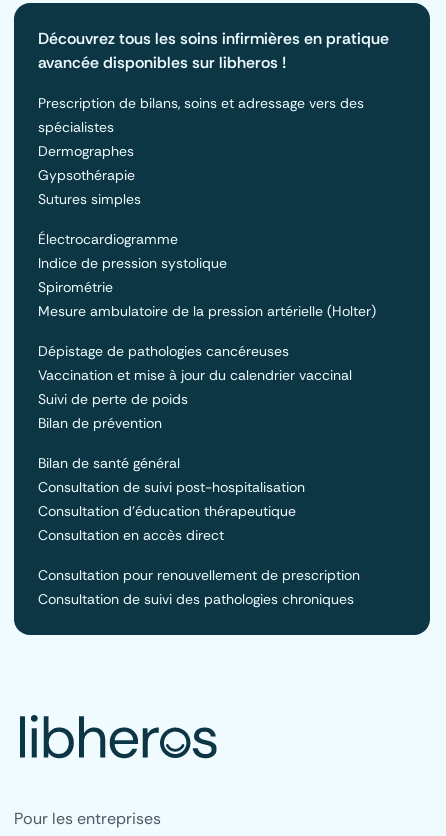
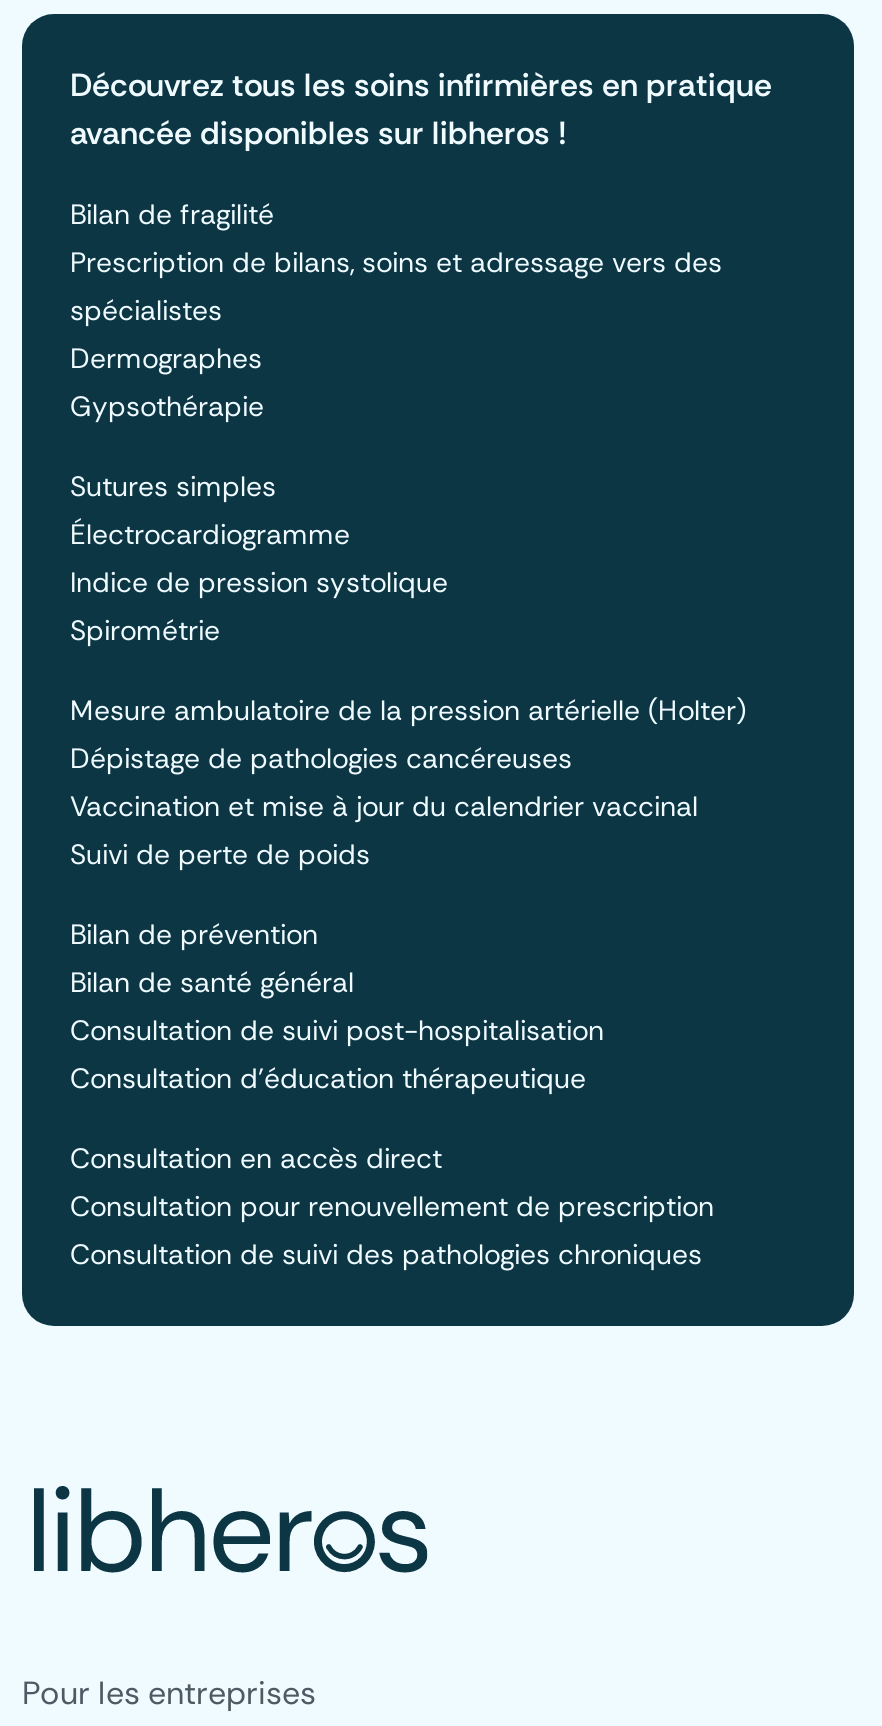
+ Bilan de fragilité

moved down: Sutures simples

moved down: Mesure ambulatoire de la pression artérielle (Holter)

moved down: Bilan de prévention

moved down: Consultation en accès direct
